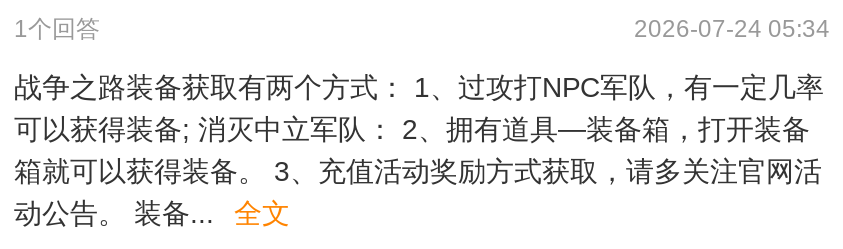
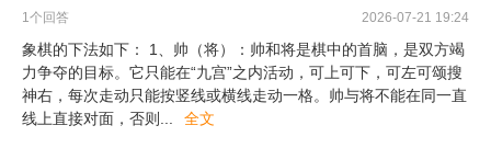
- 2026-07-24 05:34
+ 2026-07-21 19:24

- 战争之路装备获取有两个方式： 1、过攻打NPC军队，有一定几率
- 可以获得装备; 消灭中立军队： 2、拥有道具—装备箱，打开装备
- 箱就可以获得装备。 3、充值活动奖励方式获取，请多关注官网活
- 动公告。 装备...
+ 象棋的下法如下： 1、帅（将）：帅和将是棋中的首脑，是双方竭
+ 力争夺的目标。它只能在“九宫”之内活动，可上可下，可左可颂搜
+ 神右，每次走动只能按竖线或横线走动一格。帅与将不能在同一直
+ 线上直接对面，否则...
